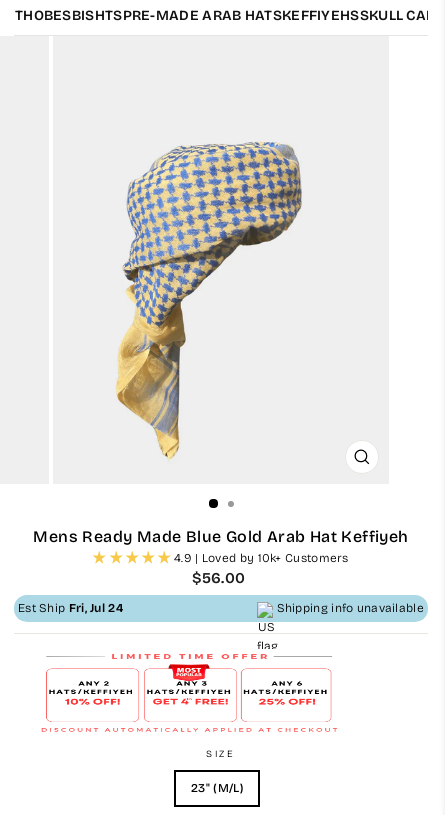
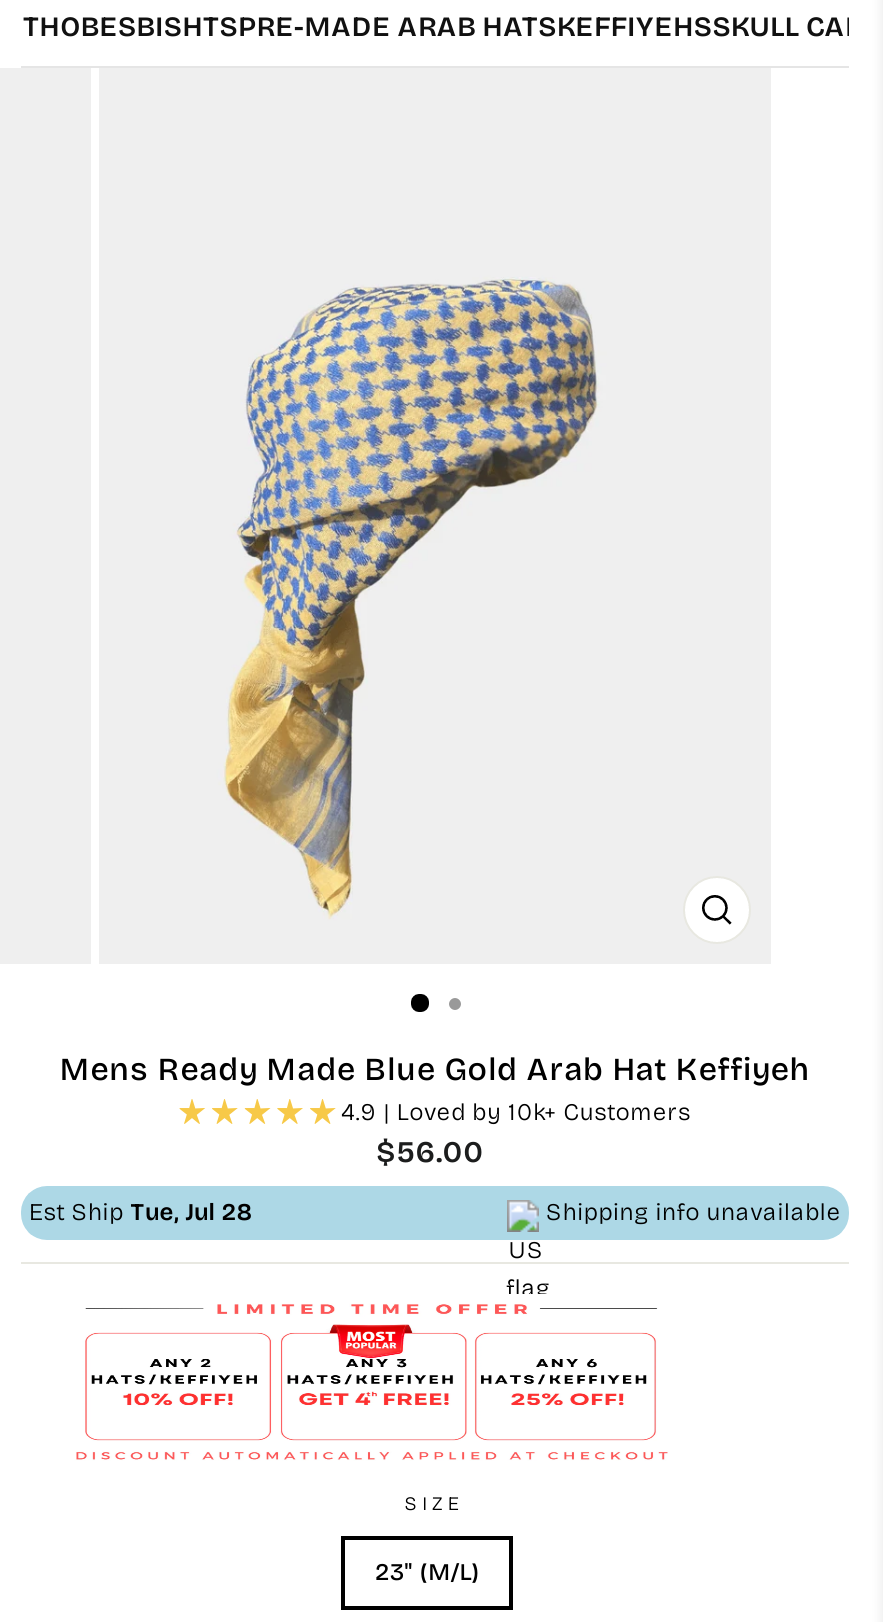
- Est Ship Fri, Jul 24
+ Est Ship Tue, Jul 28
